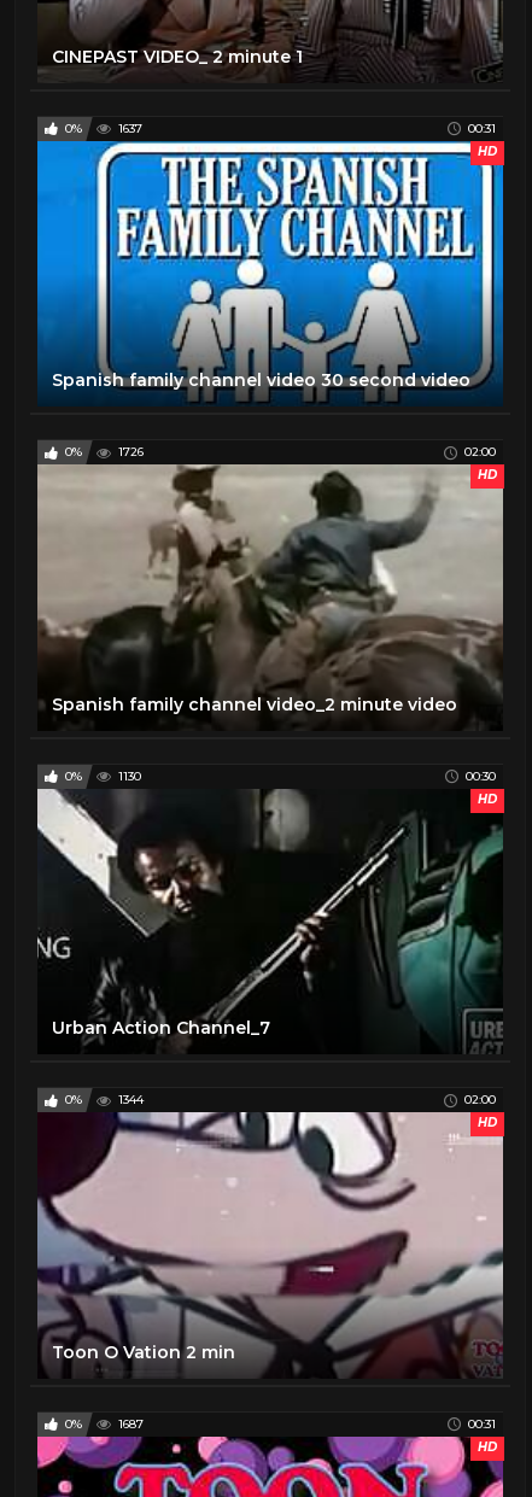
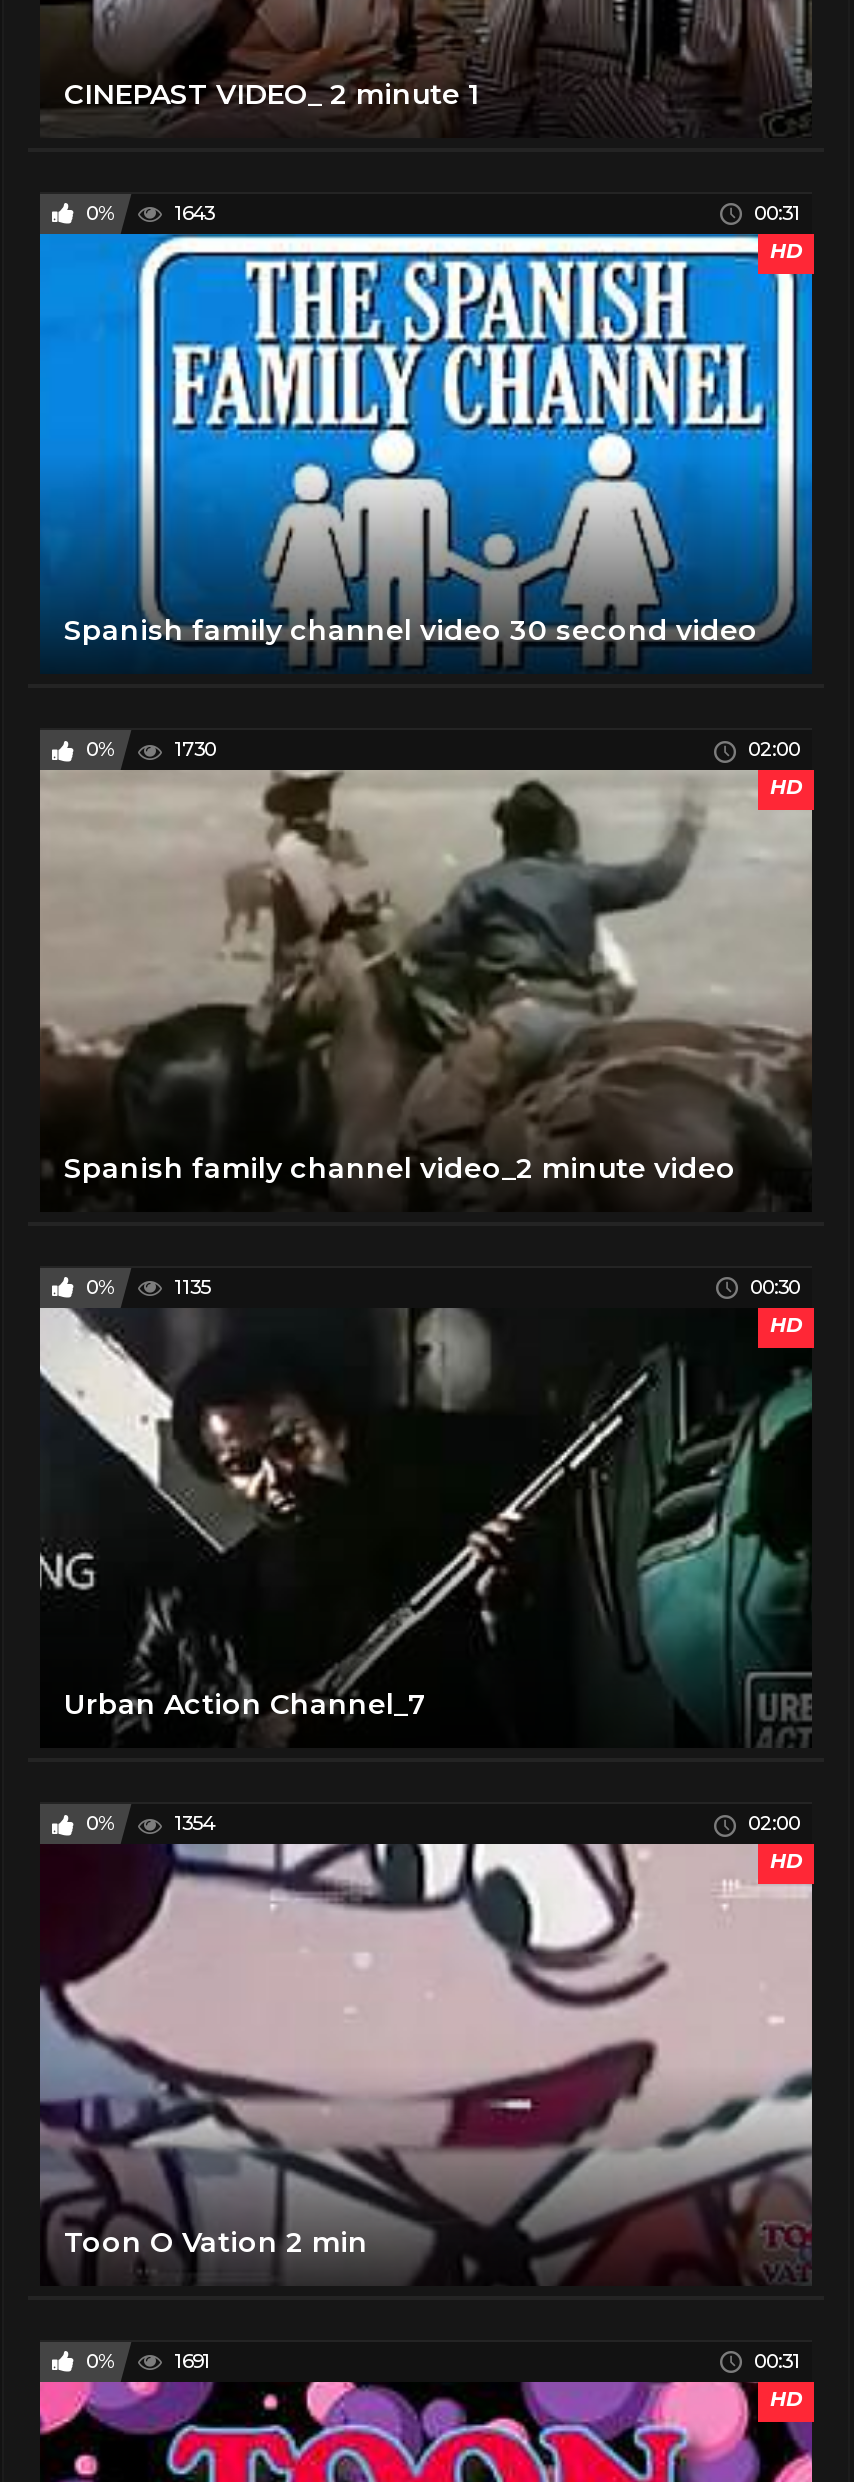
- 1637
+ 1643

- 1726
+ 1730

- 1130
+ 1135

- 1344
+ 1354

- 1687
+ 1691
